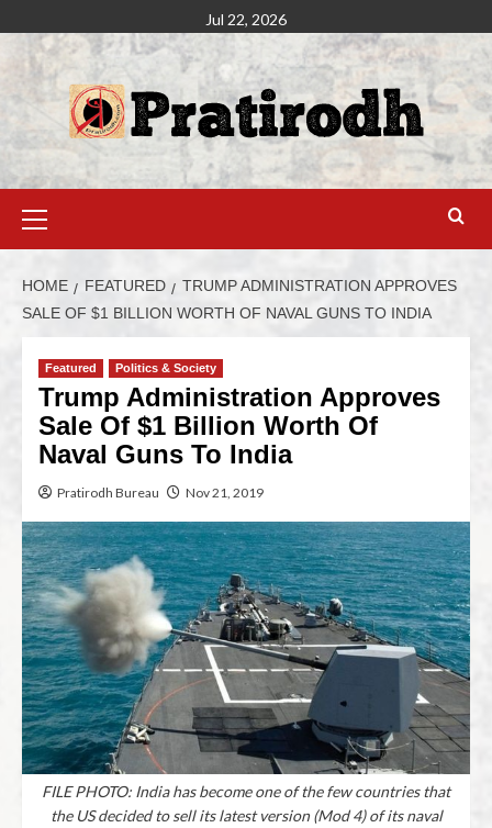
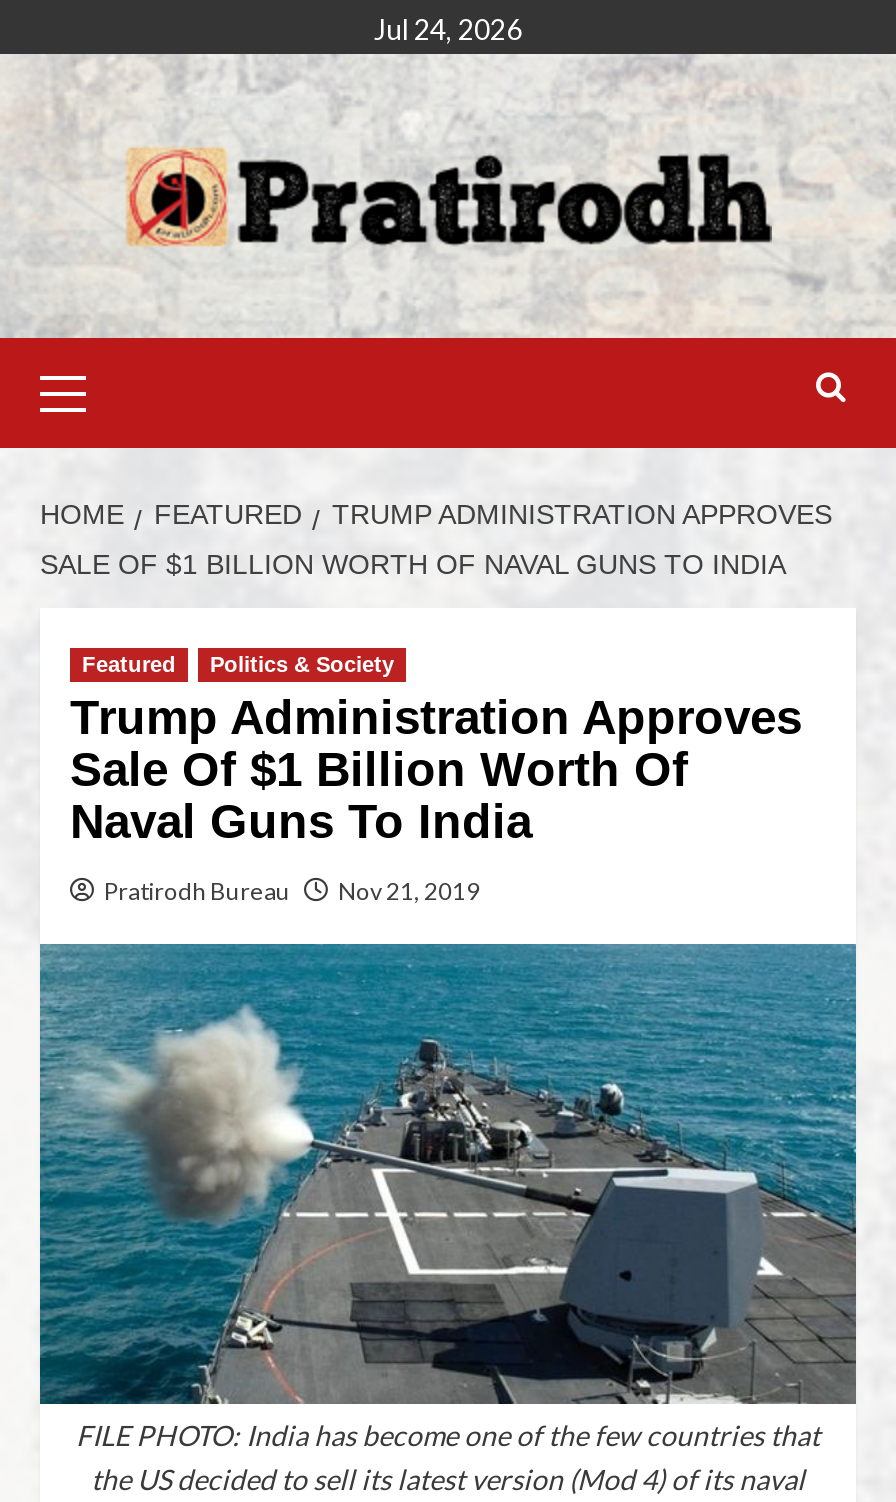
- Jul 22, 2026
+ Jul 24, 2026
